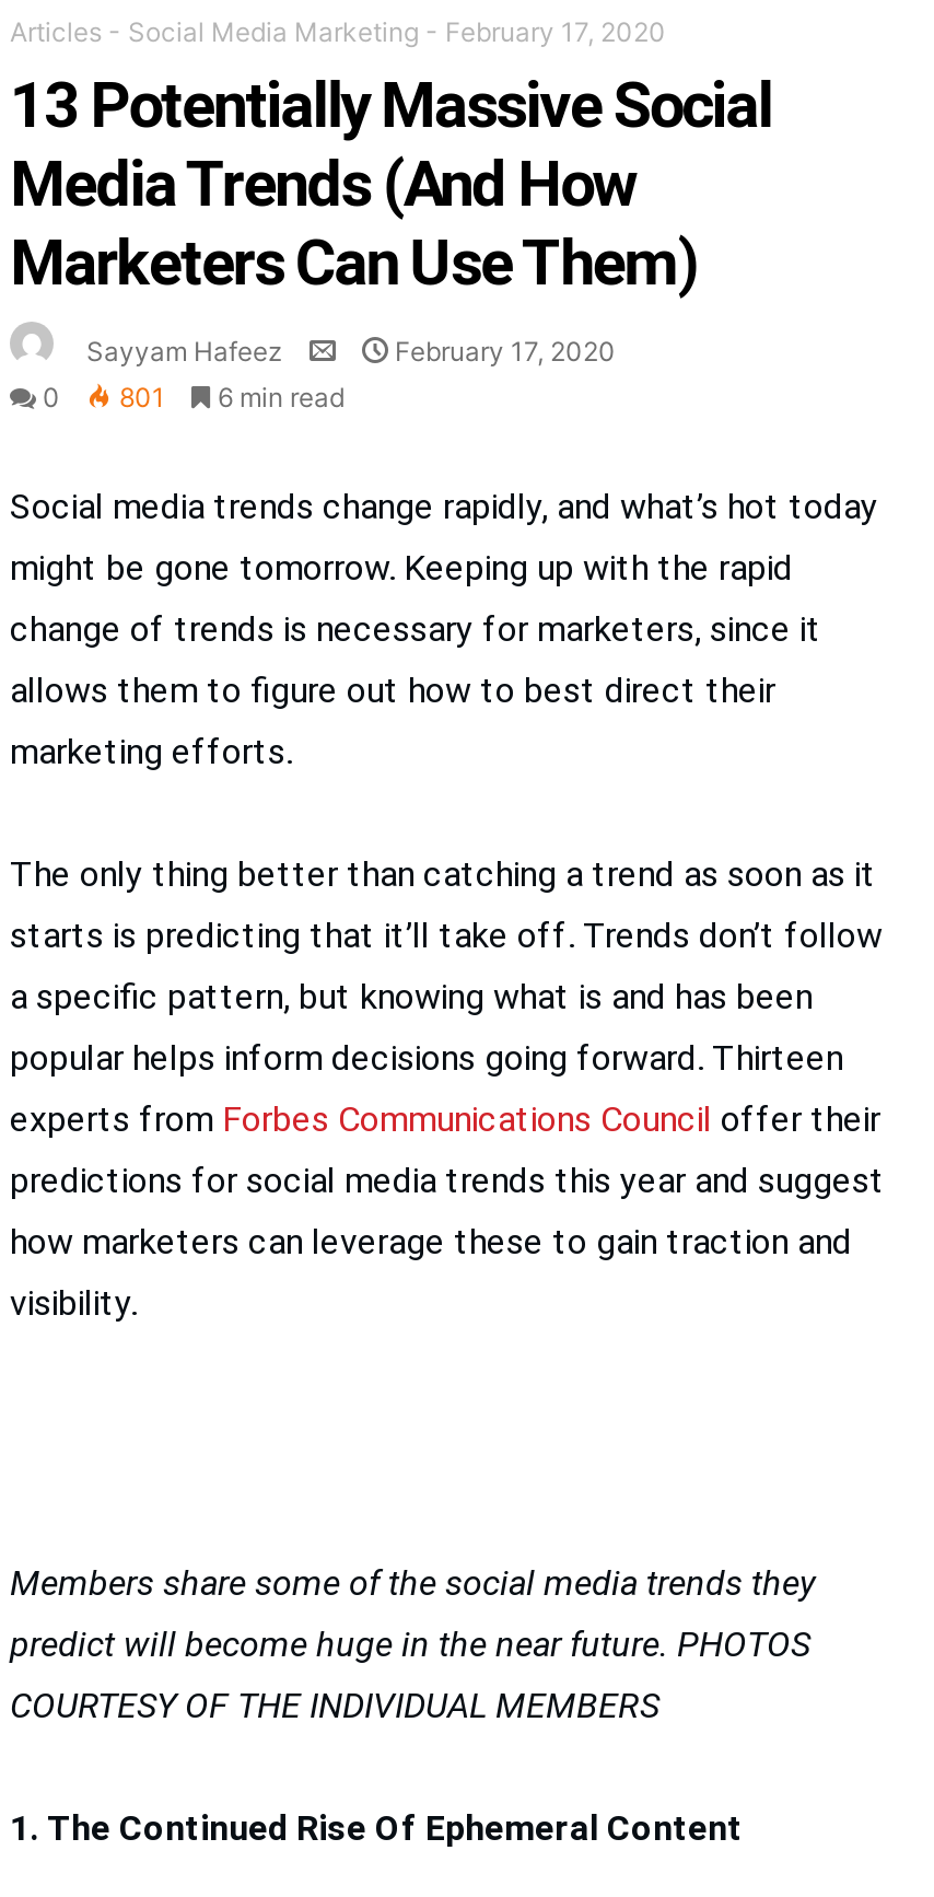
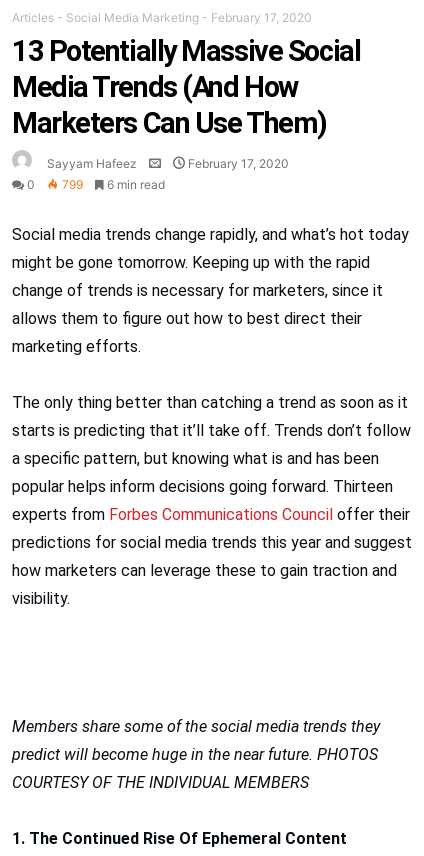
- 0 801 6 min read
+ 0 799 6 min read
